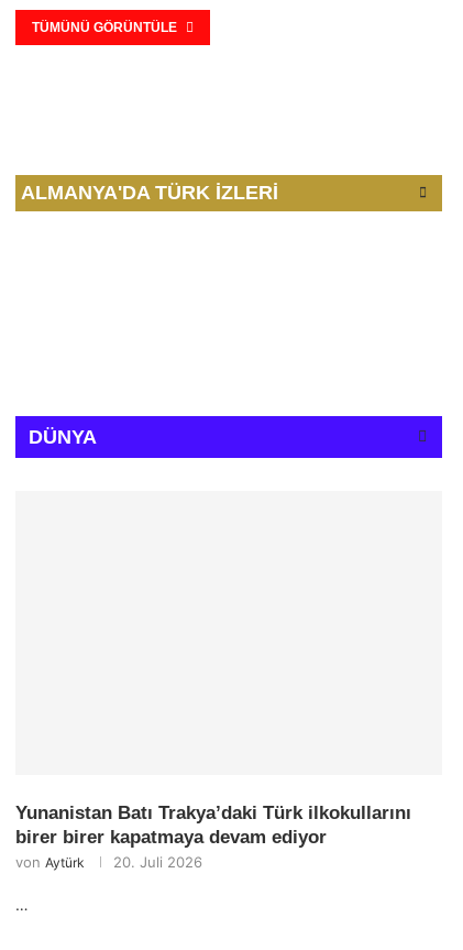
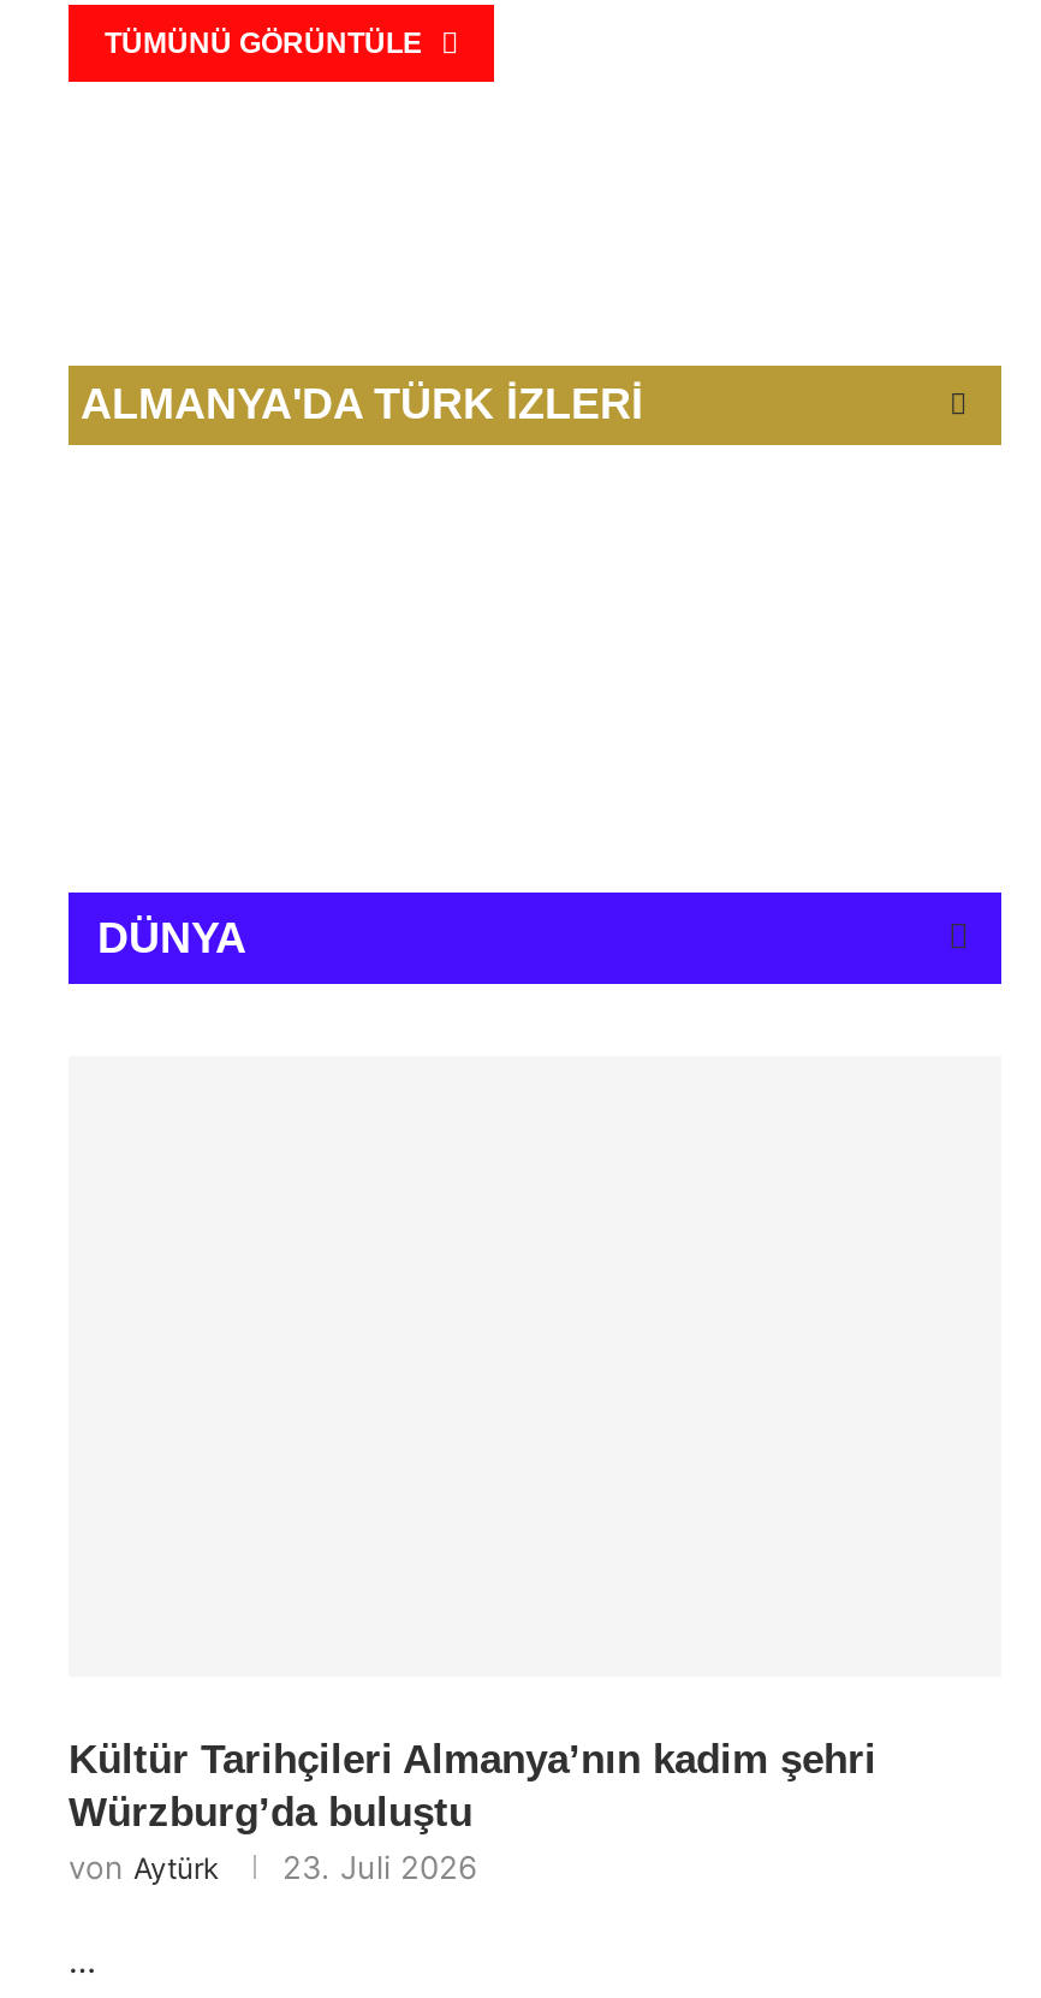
- Yunanistan Batı Trakya’daki Türk ilkokullarını
- birer birer kapatmaya devam ediyor
+ Kültür Tarihçileri Almanya’nın kadim şehri
+ Würzburg’da buluştu

- von Aytürk 20. Juli 2026
+ von Aytürk 23. Juli 2026
